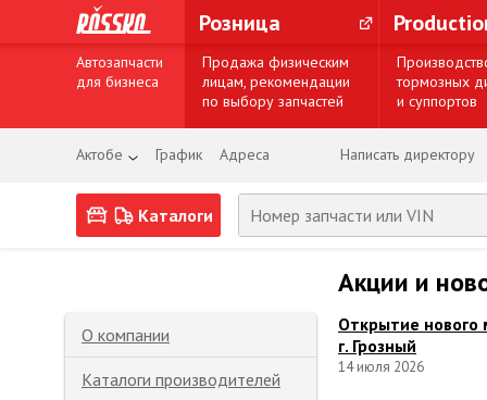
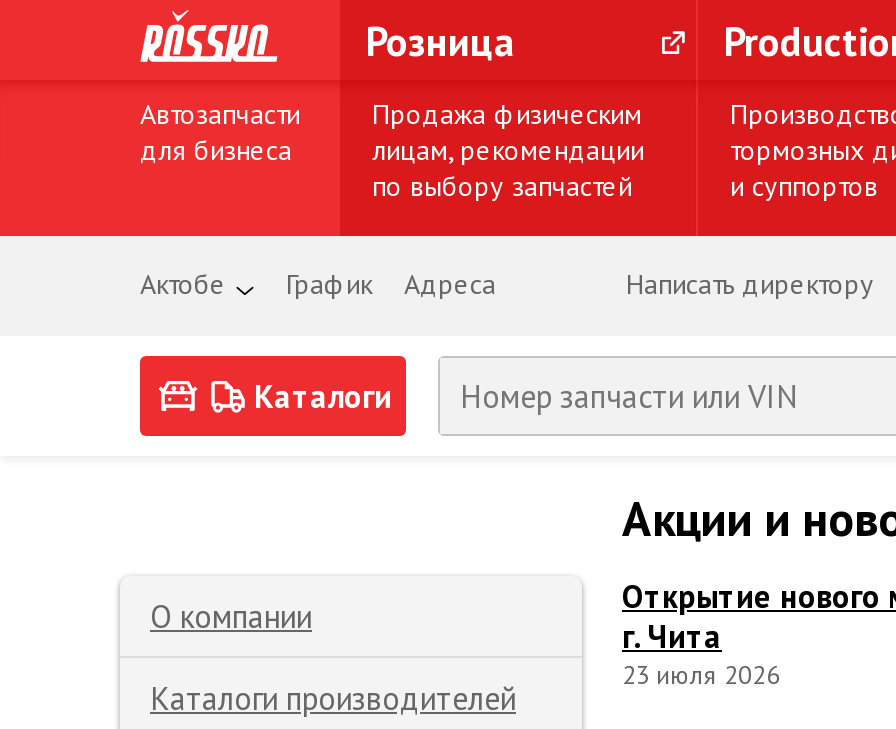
- г. Грозный
+ г. Чита

- 14 июля 2026
+ 23 июля 2026
